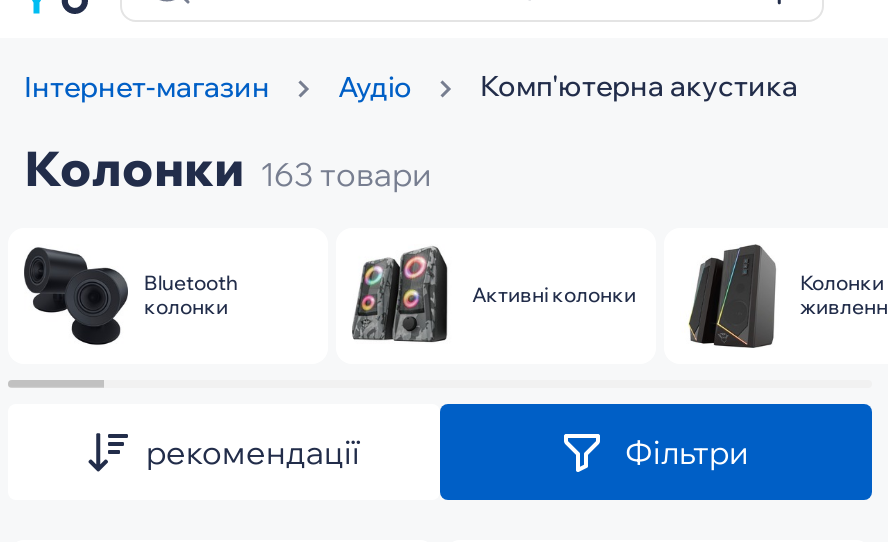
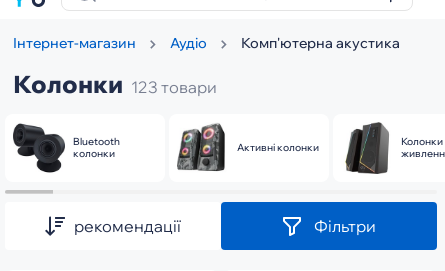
- Колонки 163 товари
+ Колонки 123 товари
